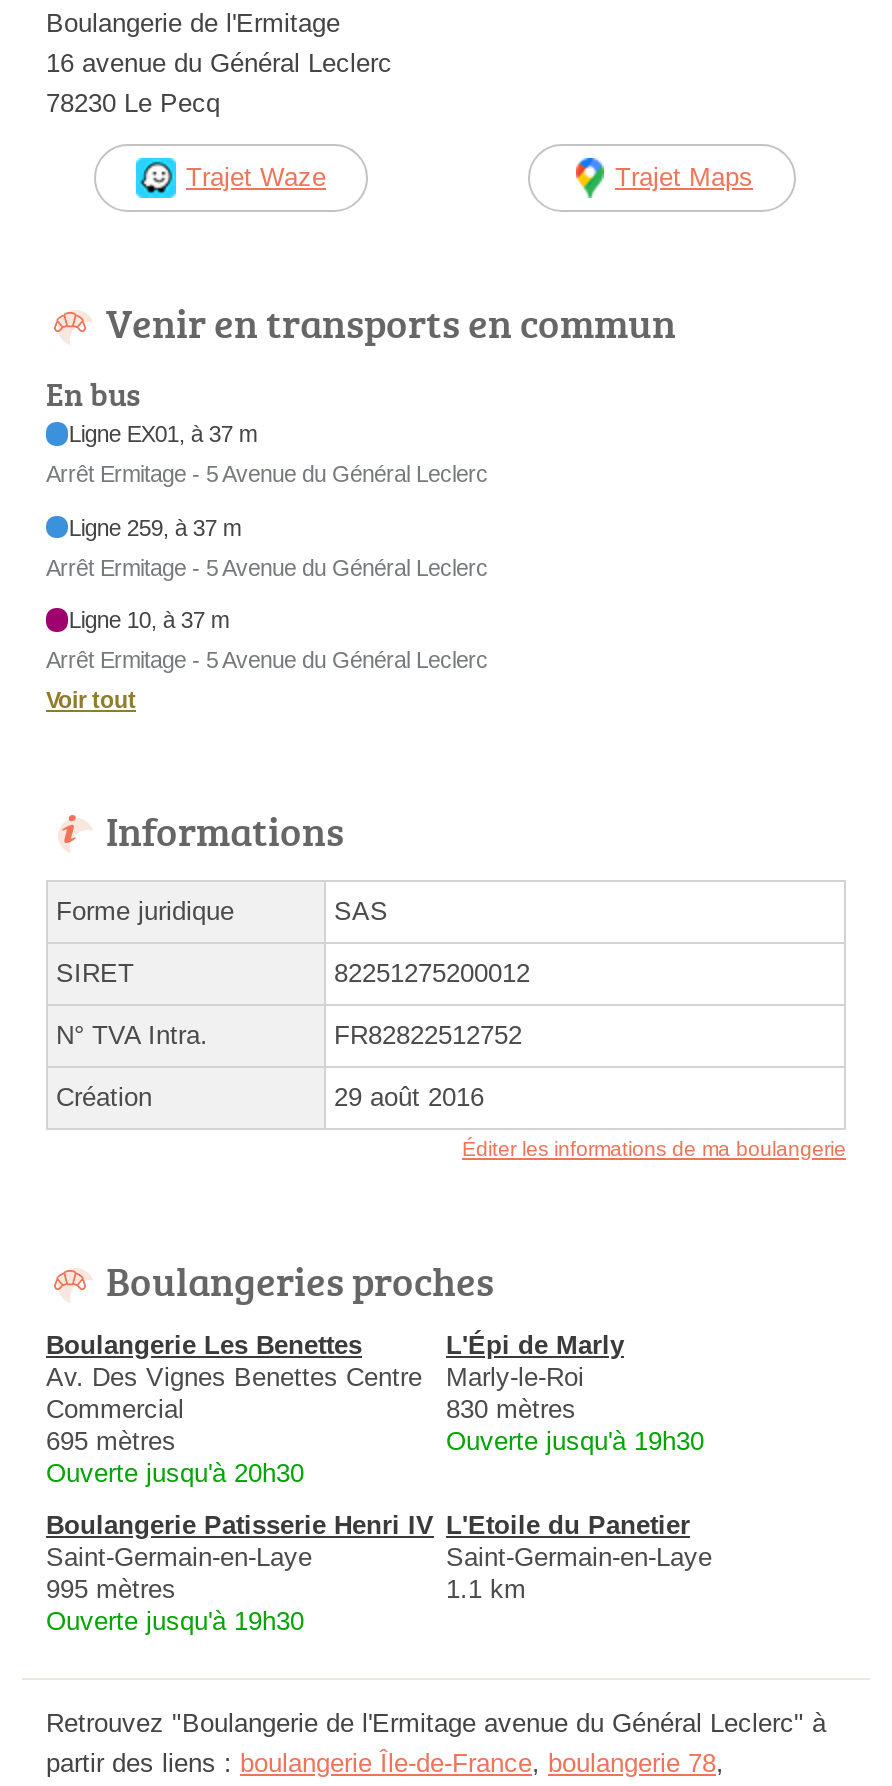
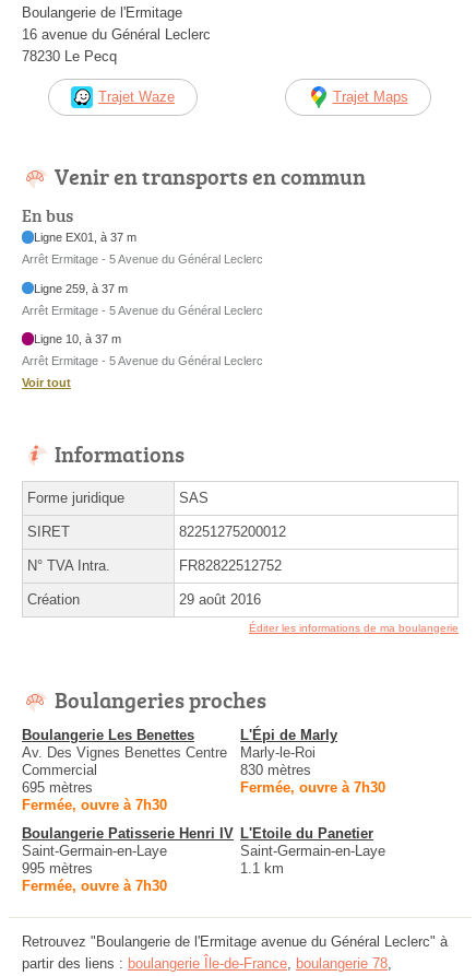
- Ouverte jusqu'à 19h30
+ Fermée, ouvre à 7h30

- Ouverte jusqu'à 20h30
+ Fermée, ouvre à 7h30

- Ouverte jusqu'à 19h30
+ Fermée, ouvre à 7h30
